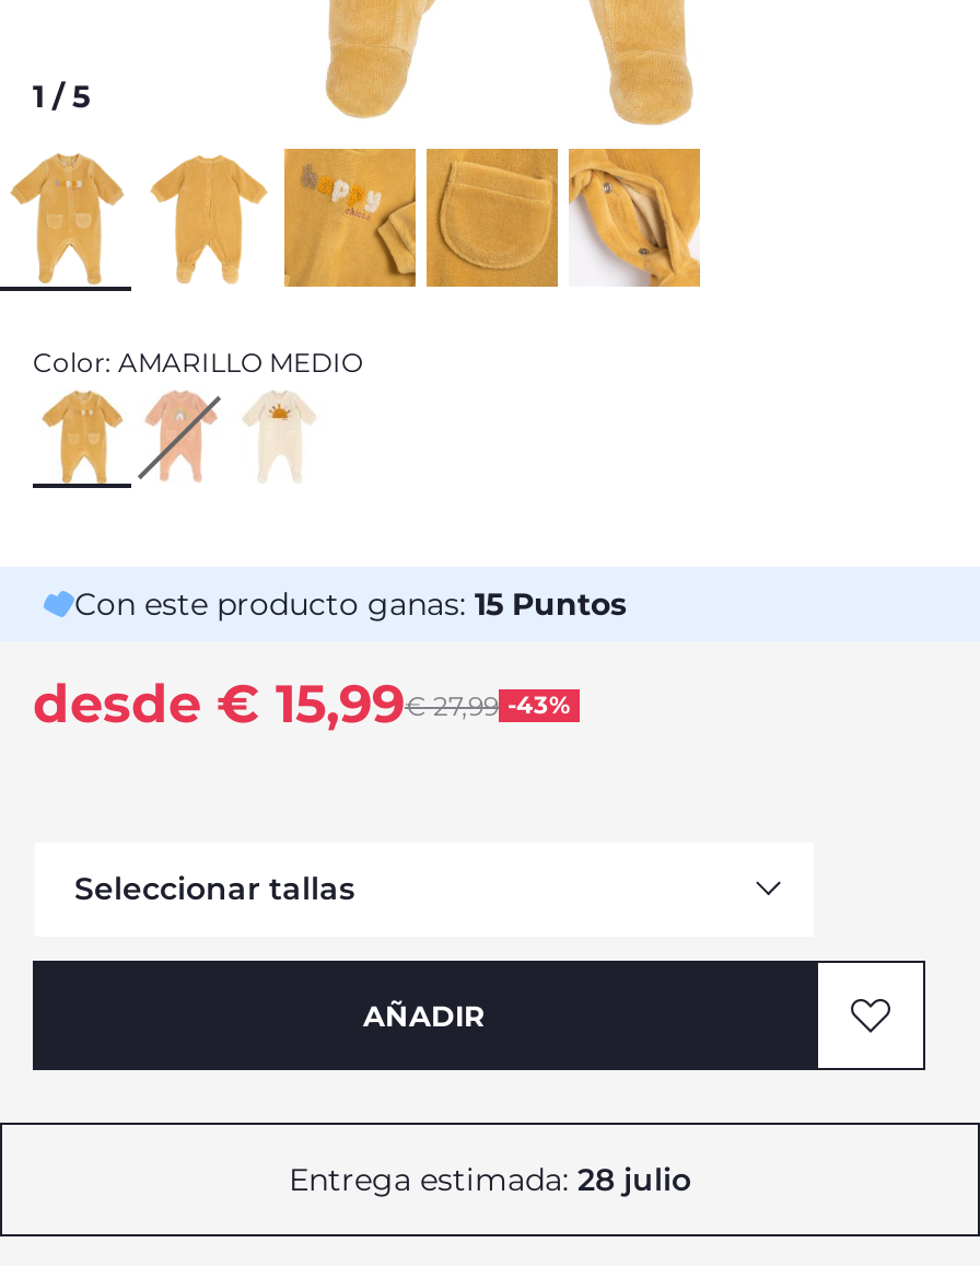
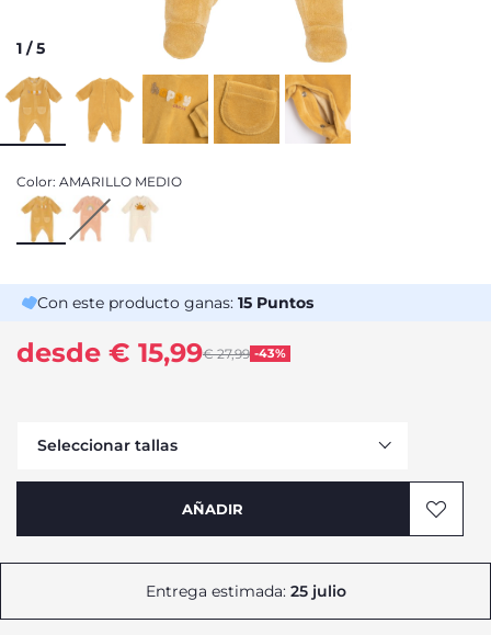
- Entrega estimada: 28 julio
+ Entrega estimada: 25 julio
